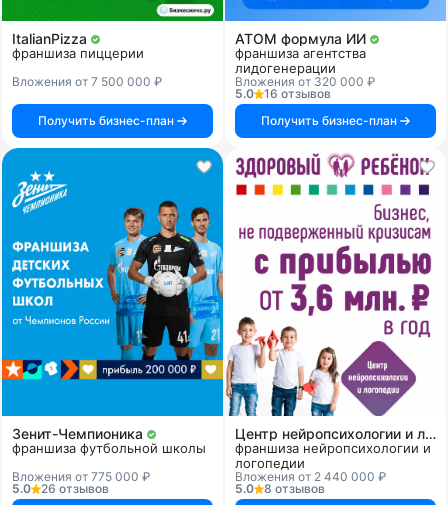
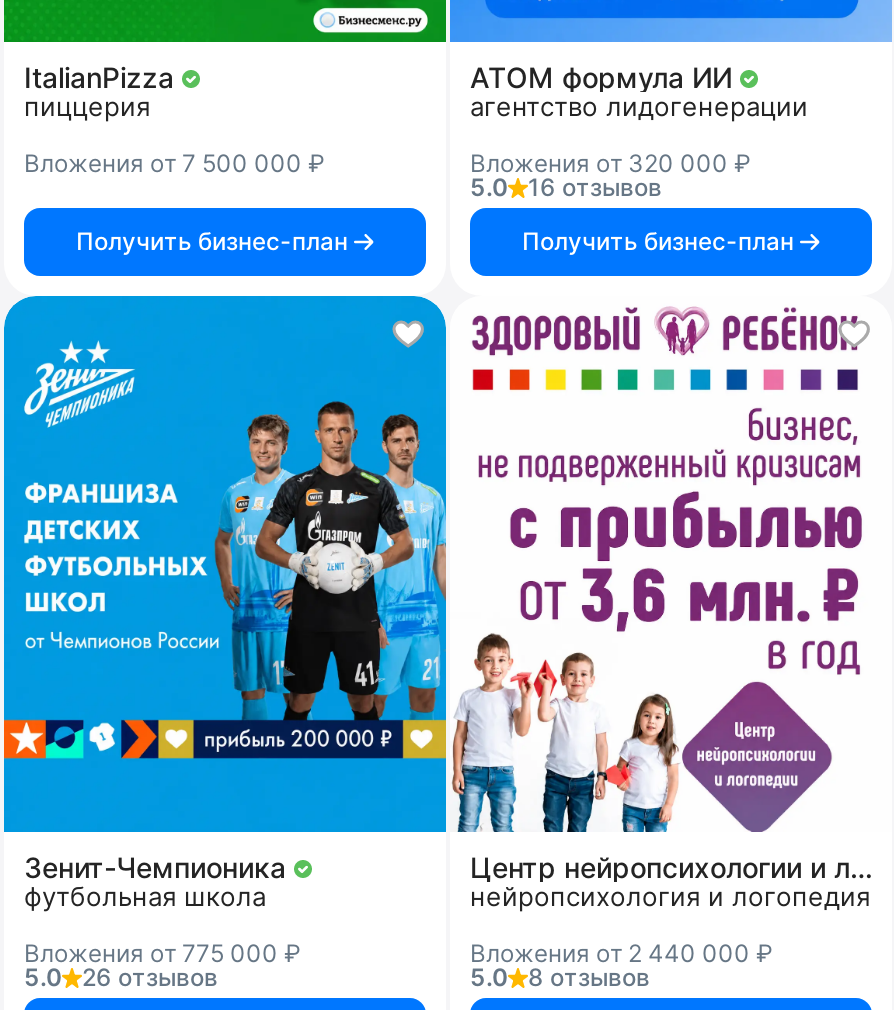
- франшиза пиццерии
+ пиццерия

- франшиза агентства
- лидогенерации
+ агентство лидогенерации

- франшиза футбольной школы
+ футбольная школа

- франшиза нейропсихологии и
- логопедии
+ нейропсихология и логопедия
